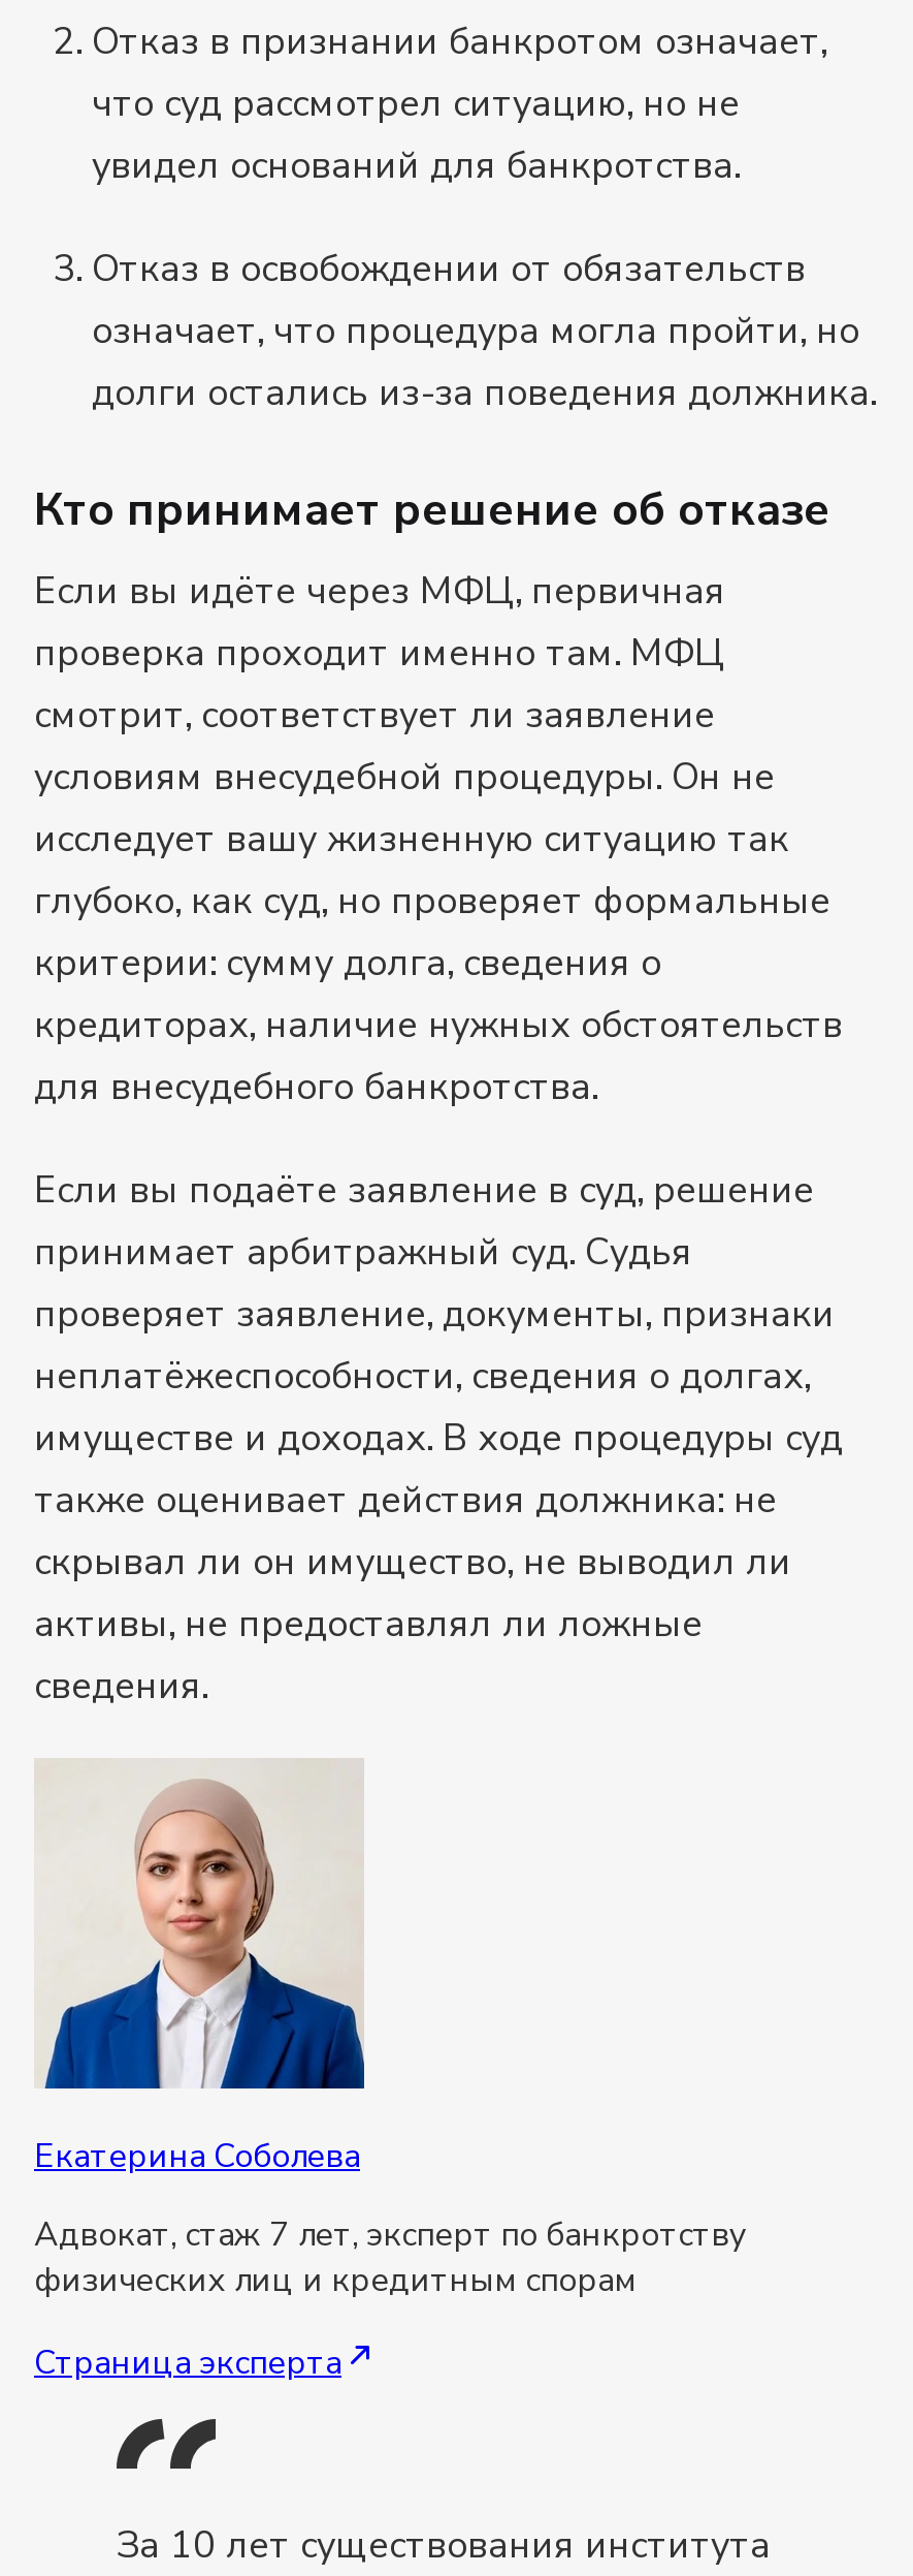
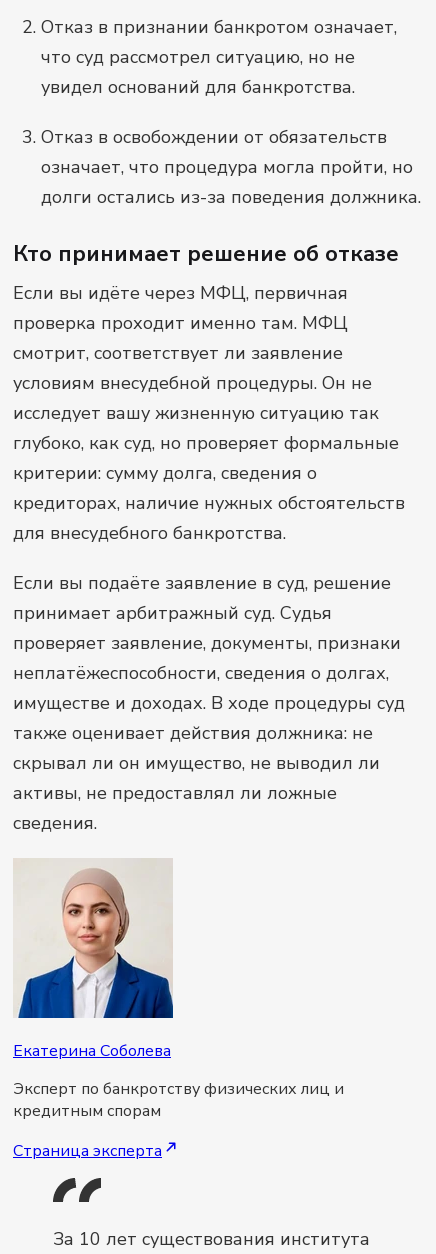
- Адвокат, стаж 7 лет, эксперт по банкротству
- физических лиц и кредитным спорам
+ Эксперт по банкротству физических лиц и
+ кредитным спорам
